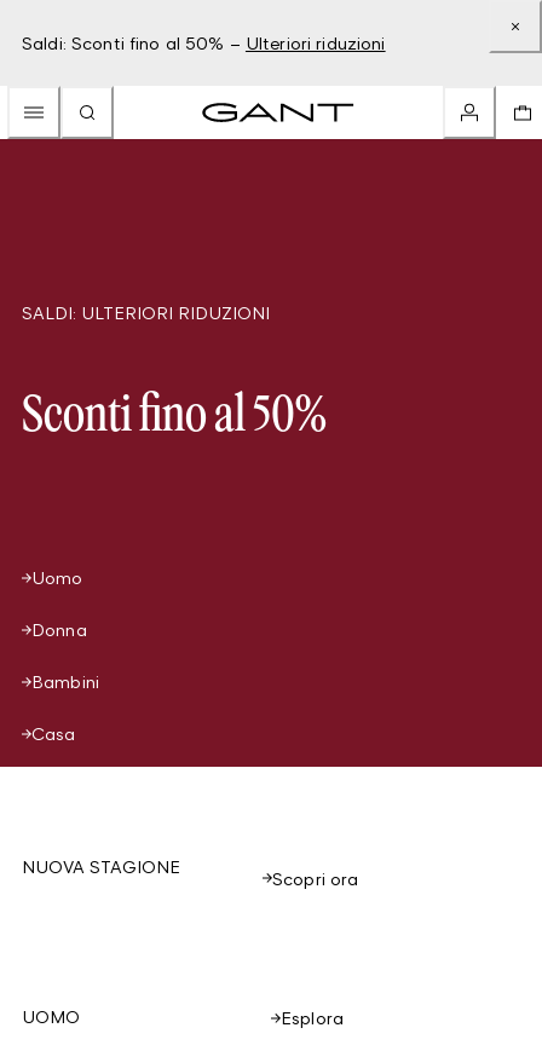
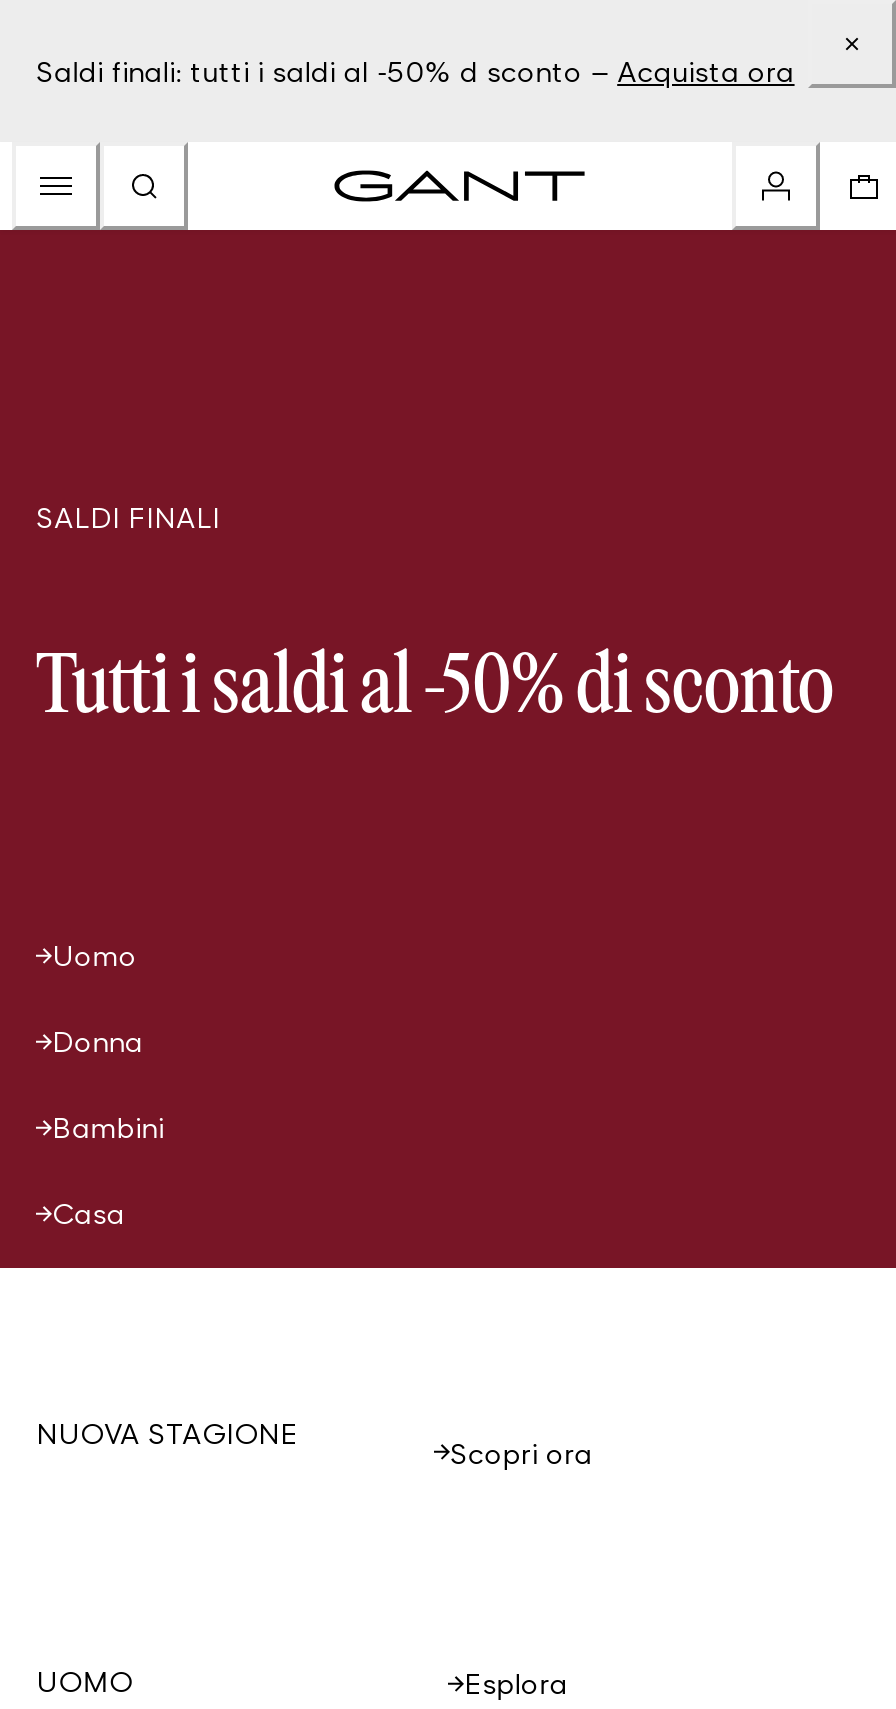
- Saldi: Sconti fino al 50% – Ulteriori riduzioni
+ Saldi finali: tutti i saldi al -50% d sconto – Acquista ora

- SALDI: ULTERIORI RIDUZIONI
+ SALDI FINALI

- Sconti fino al 50%
+ Tutti i saldi al -50% di sconto
